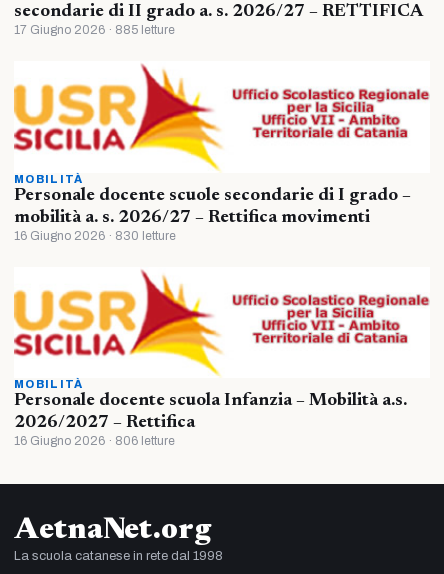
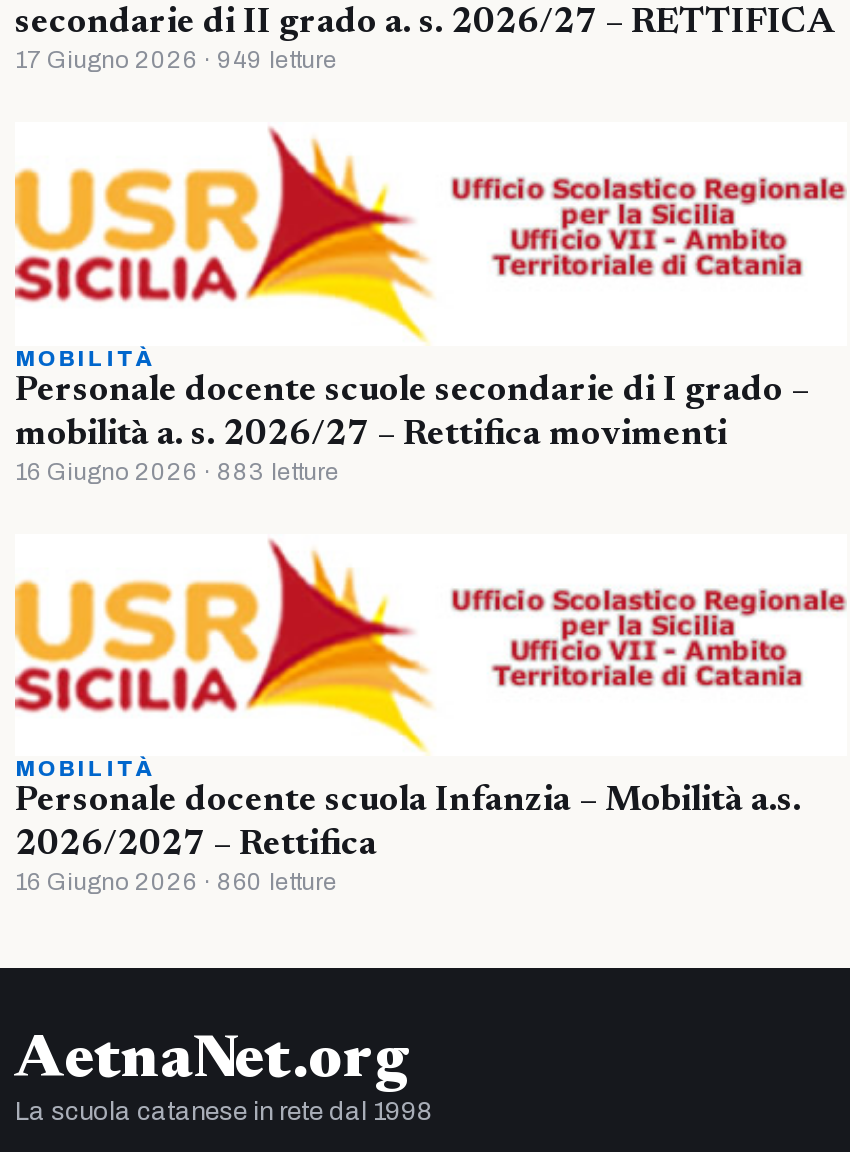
- 17 Giugno 2026 · 885 letture
+ 17 Giugno 2026 · 949 letture

- 16 Giugno 2026 · 830 letture
+ 16 Giugno 2026 · 883 letture

- 16 Giugno 2026 · 806 letture
+ 16 Giugno 2026 · 860 letture
